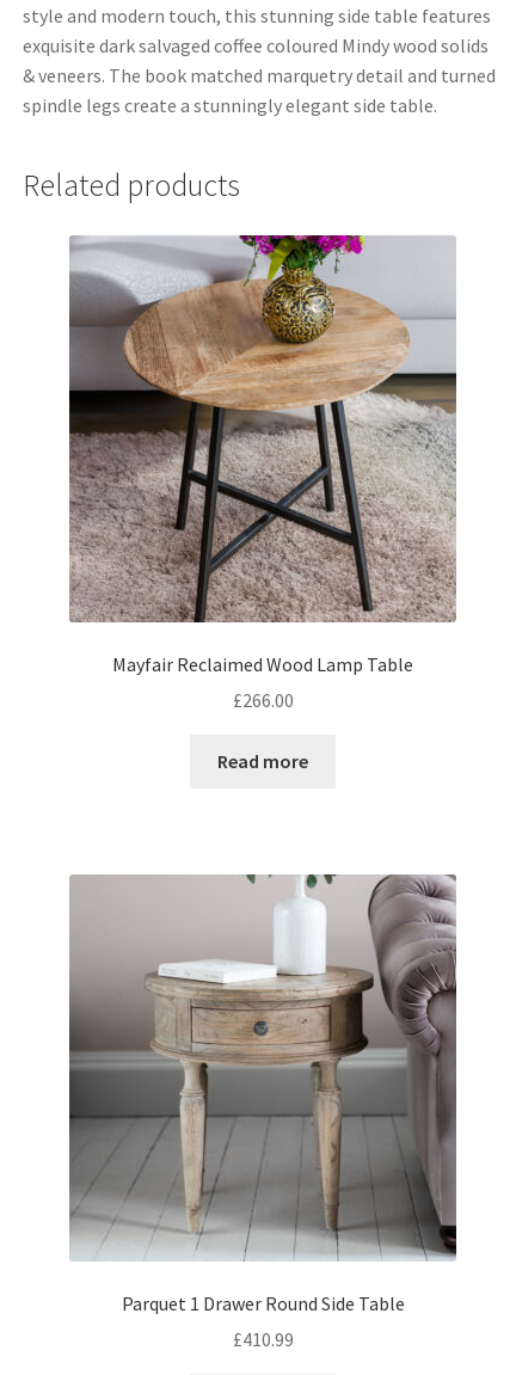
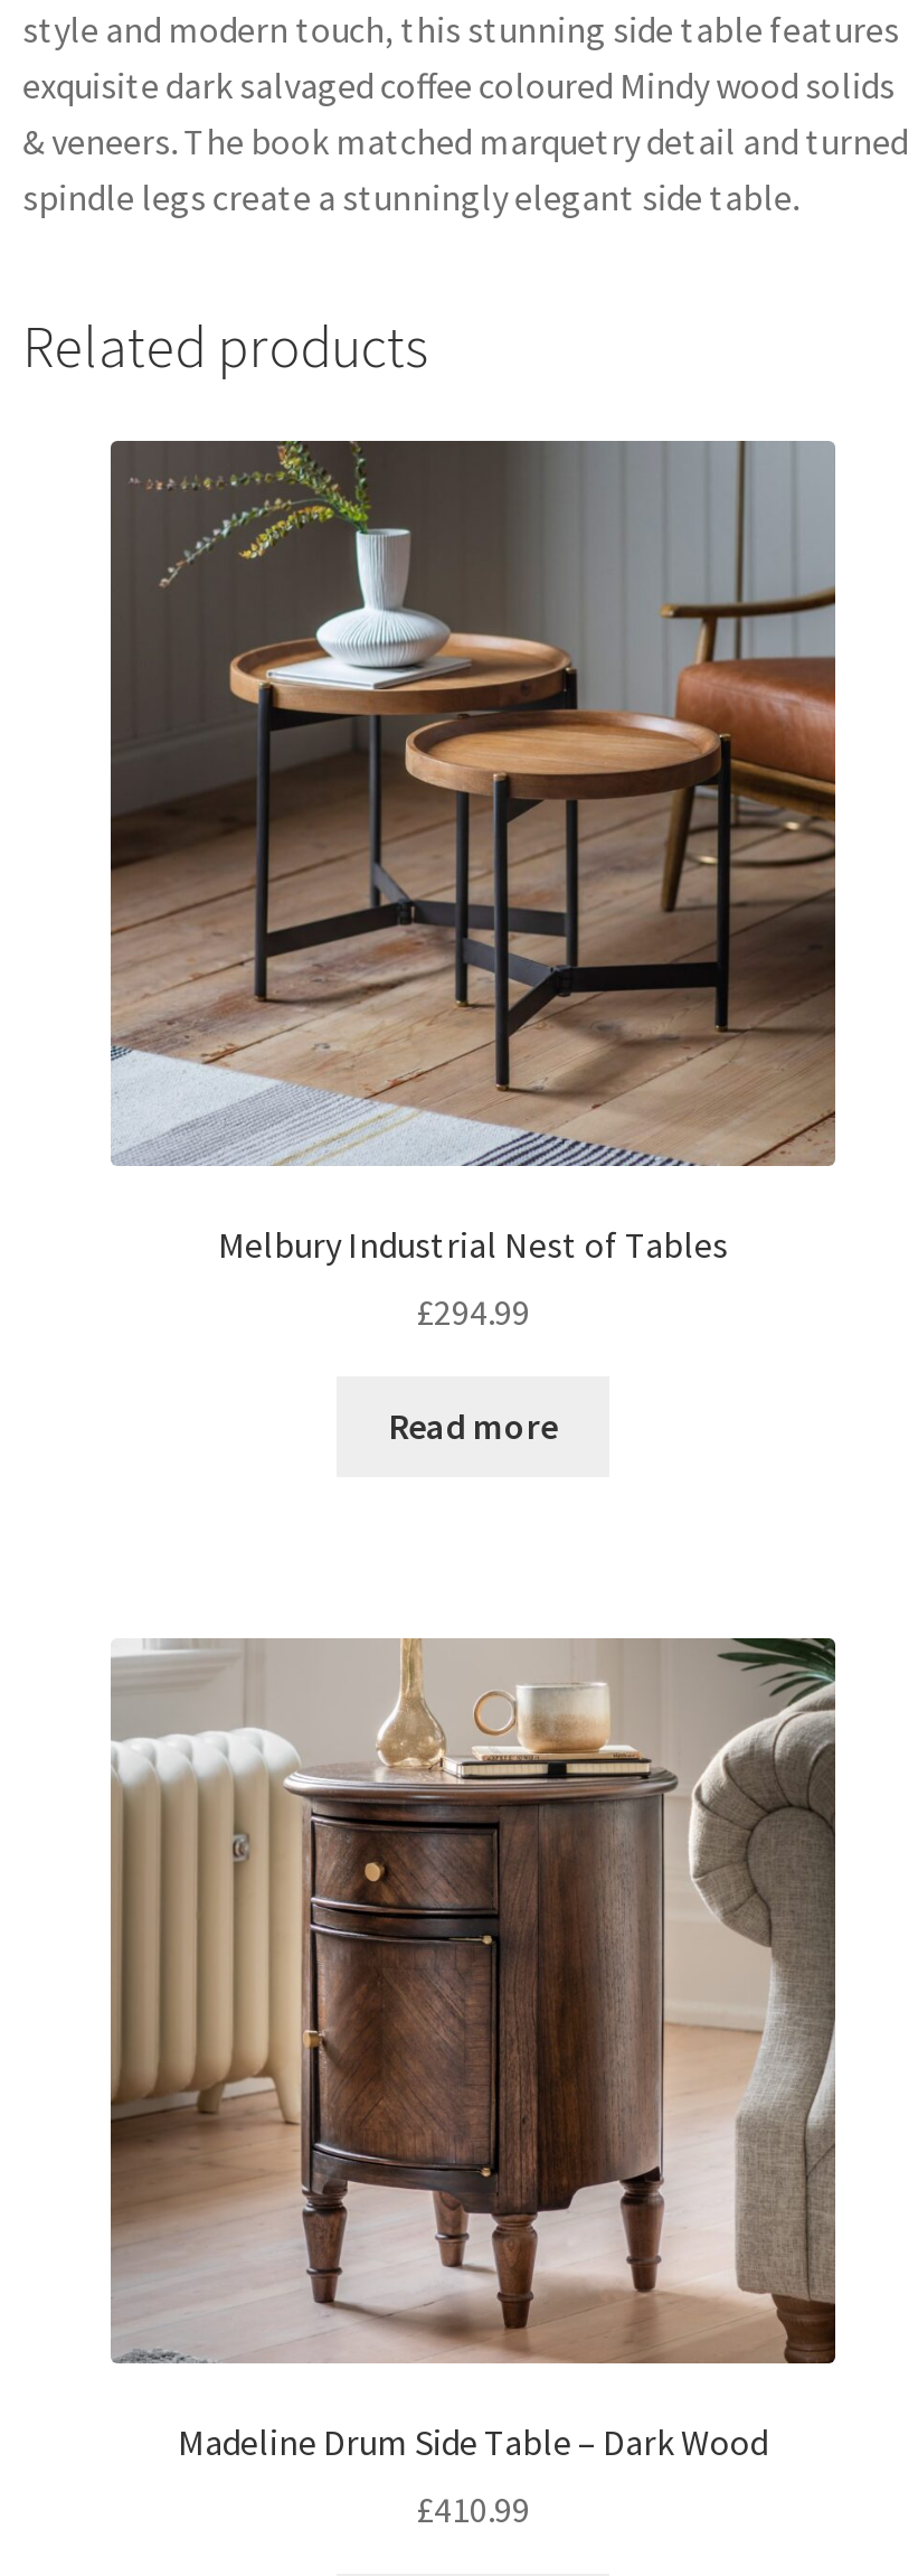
- [image]
- Mayfair Reclaimed Wood Lamp Table
+ [image]
+ Melbury Industrial Nest of Tables

- £266.00
+ £294.99

- [image]
- Parquet 1 Drawer Round Side Table
+ [image]
+ Madeline Drum Side Table – Dark Wood
